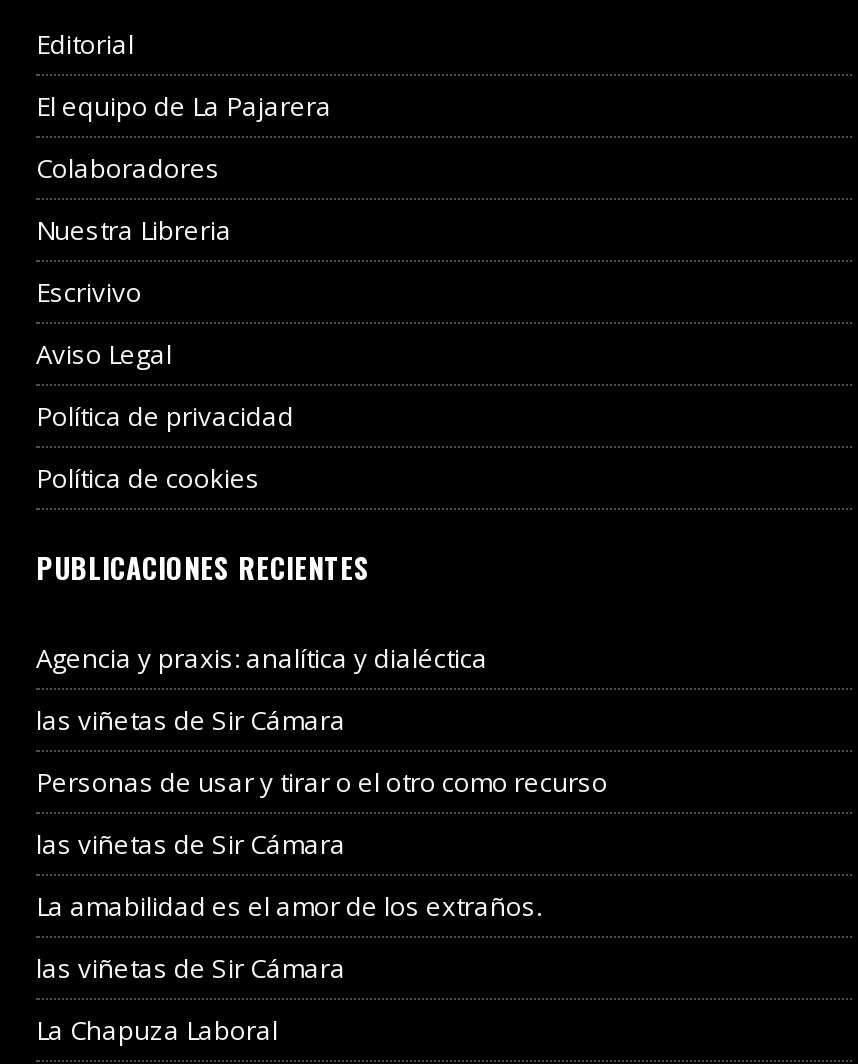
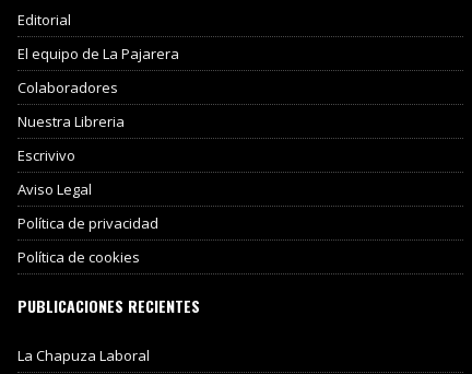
- Agencia y praxis: analítica y dialéctica
- las viñetas de Sir Cámara
- Personas de usar y tirar o el otro como recurso
- las viñetas de Sir Cámara
- La amabilidad es el amor de los extraños.
- las viñetas de Sir Cámara
